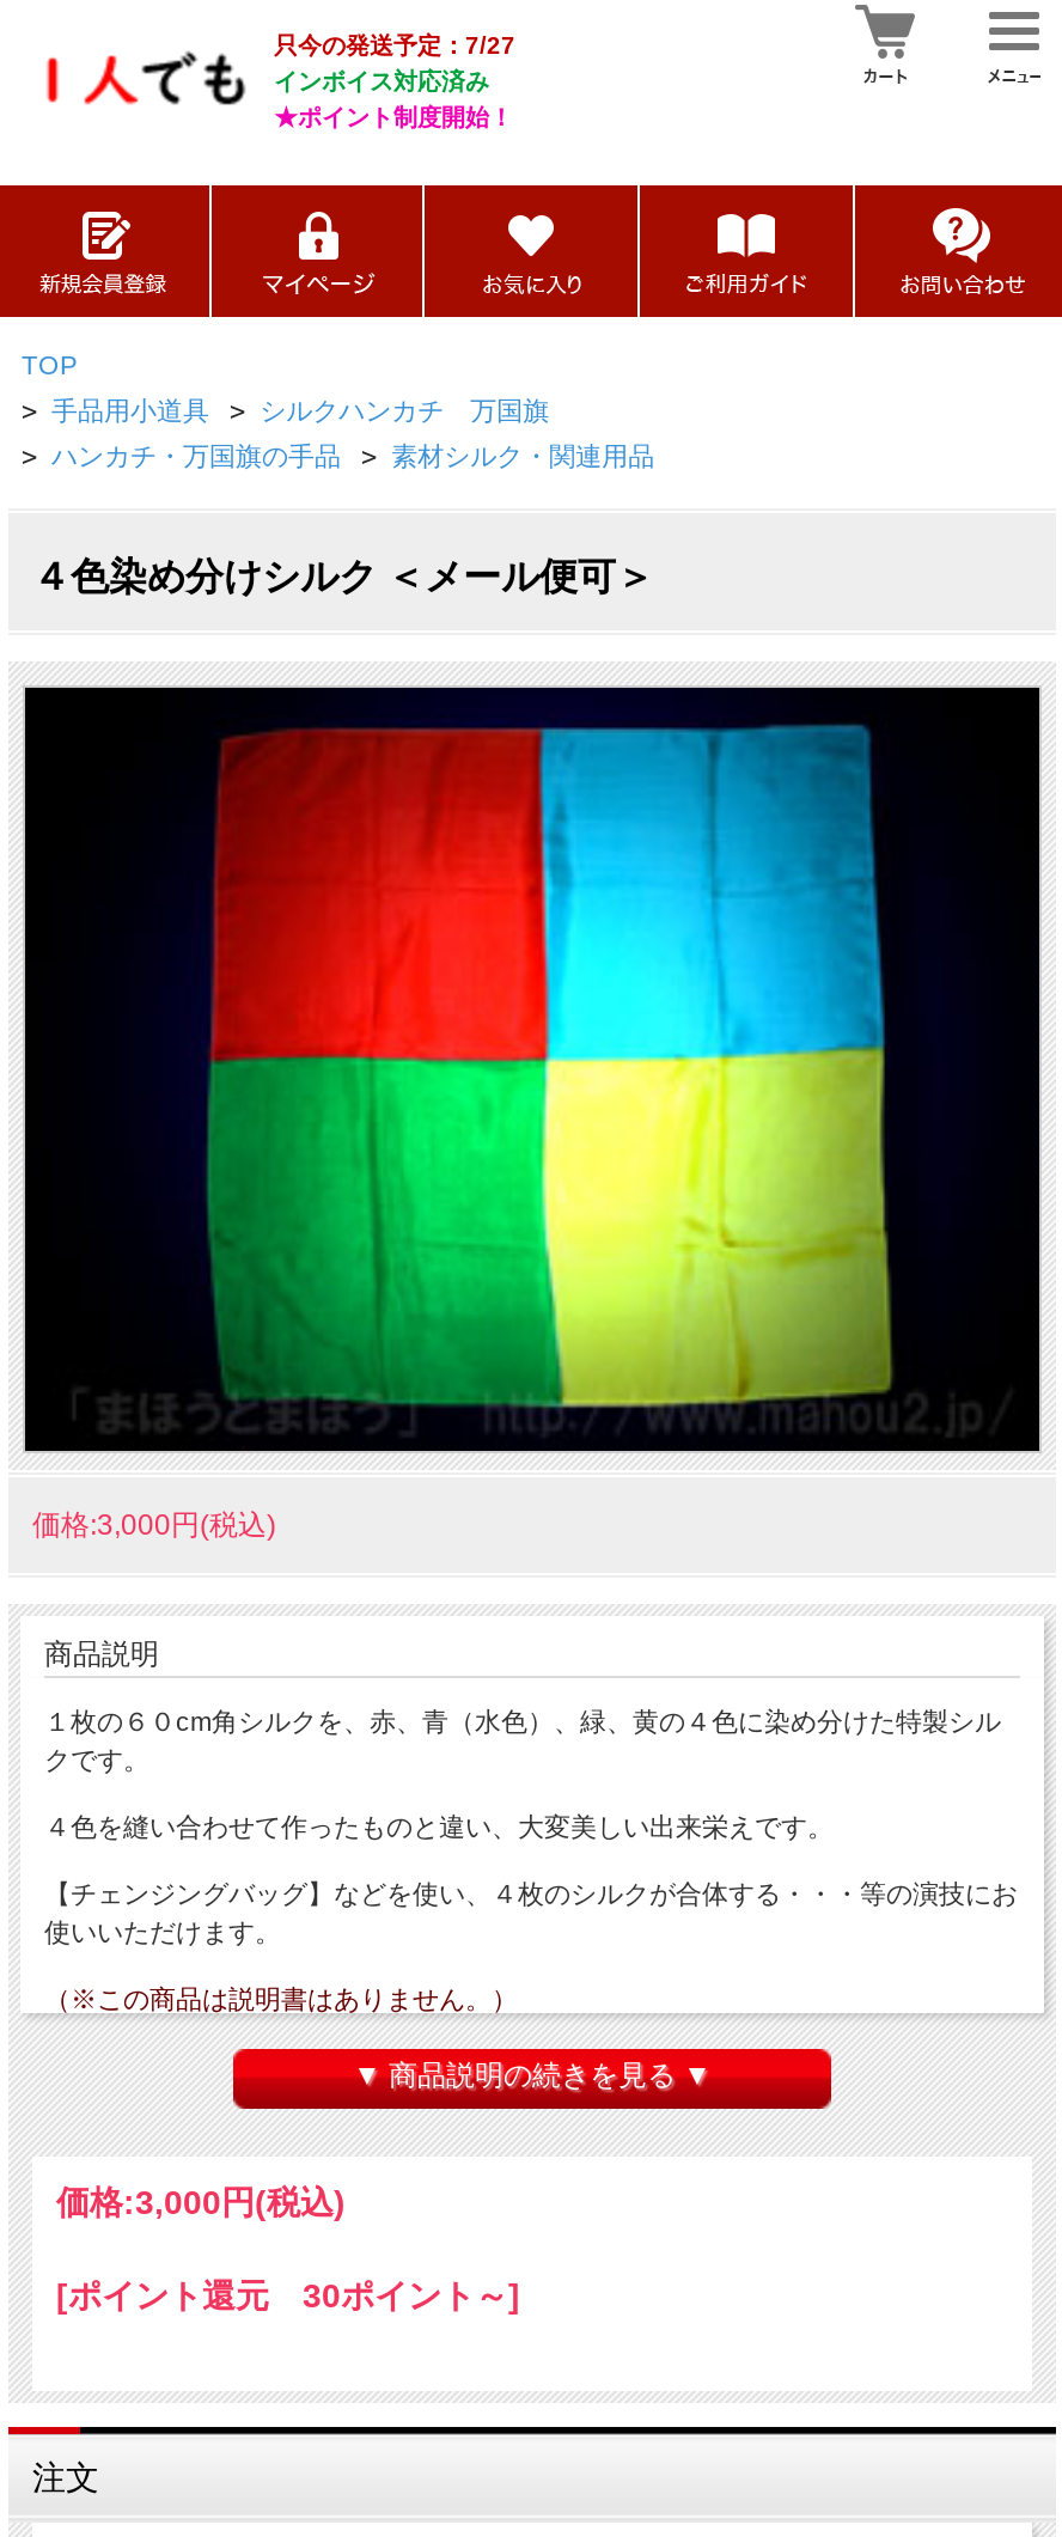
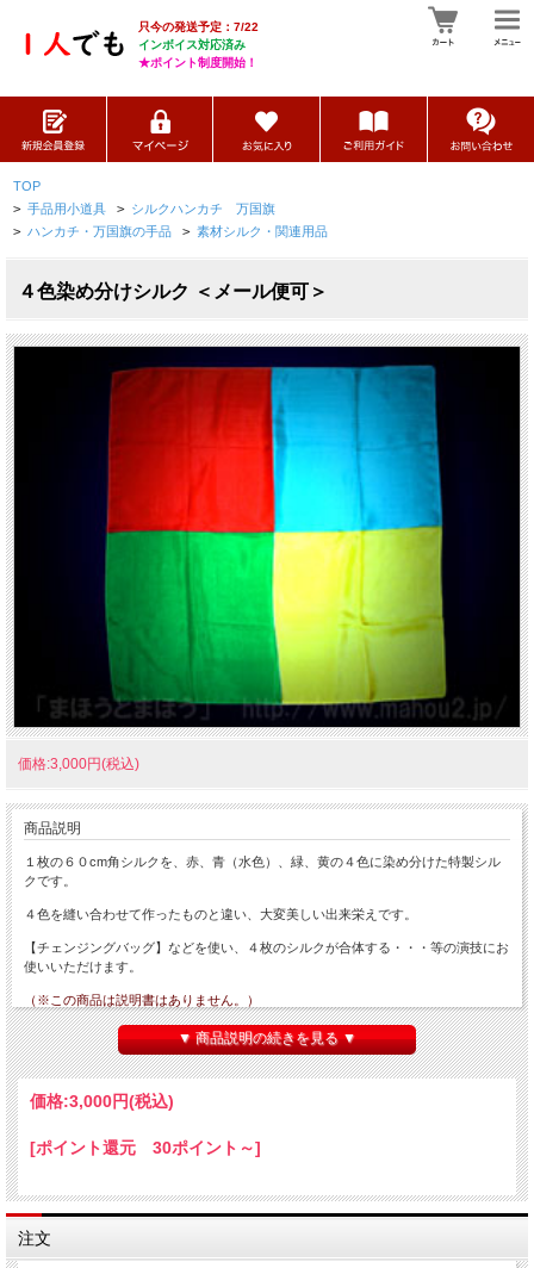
- 只今の発送予定：7/27
+ 只今の発送予定：7/22
